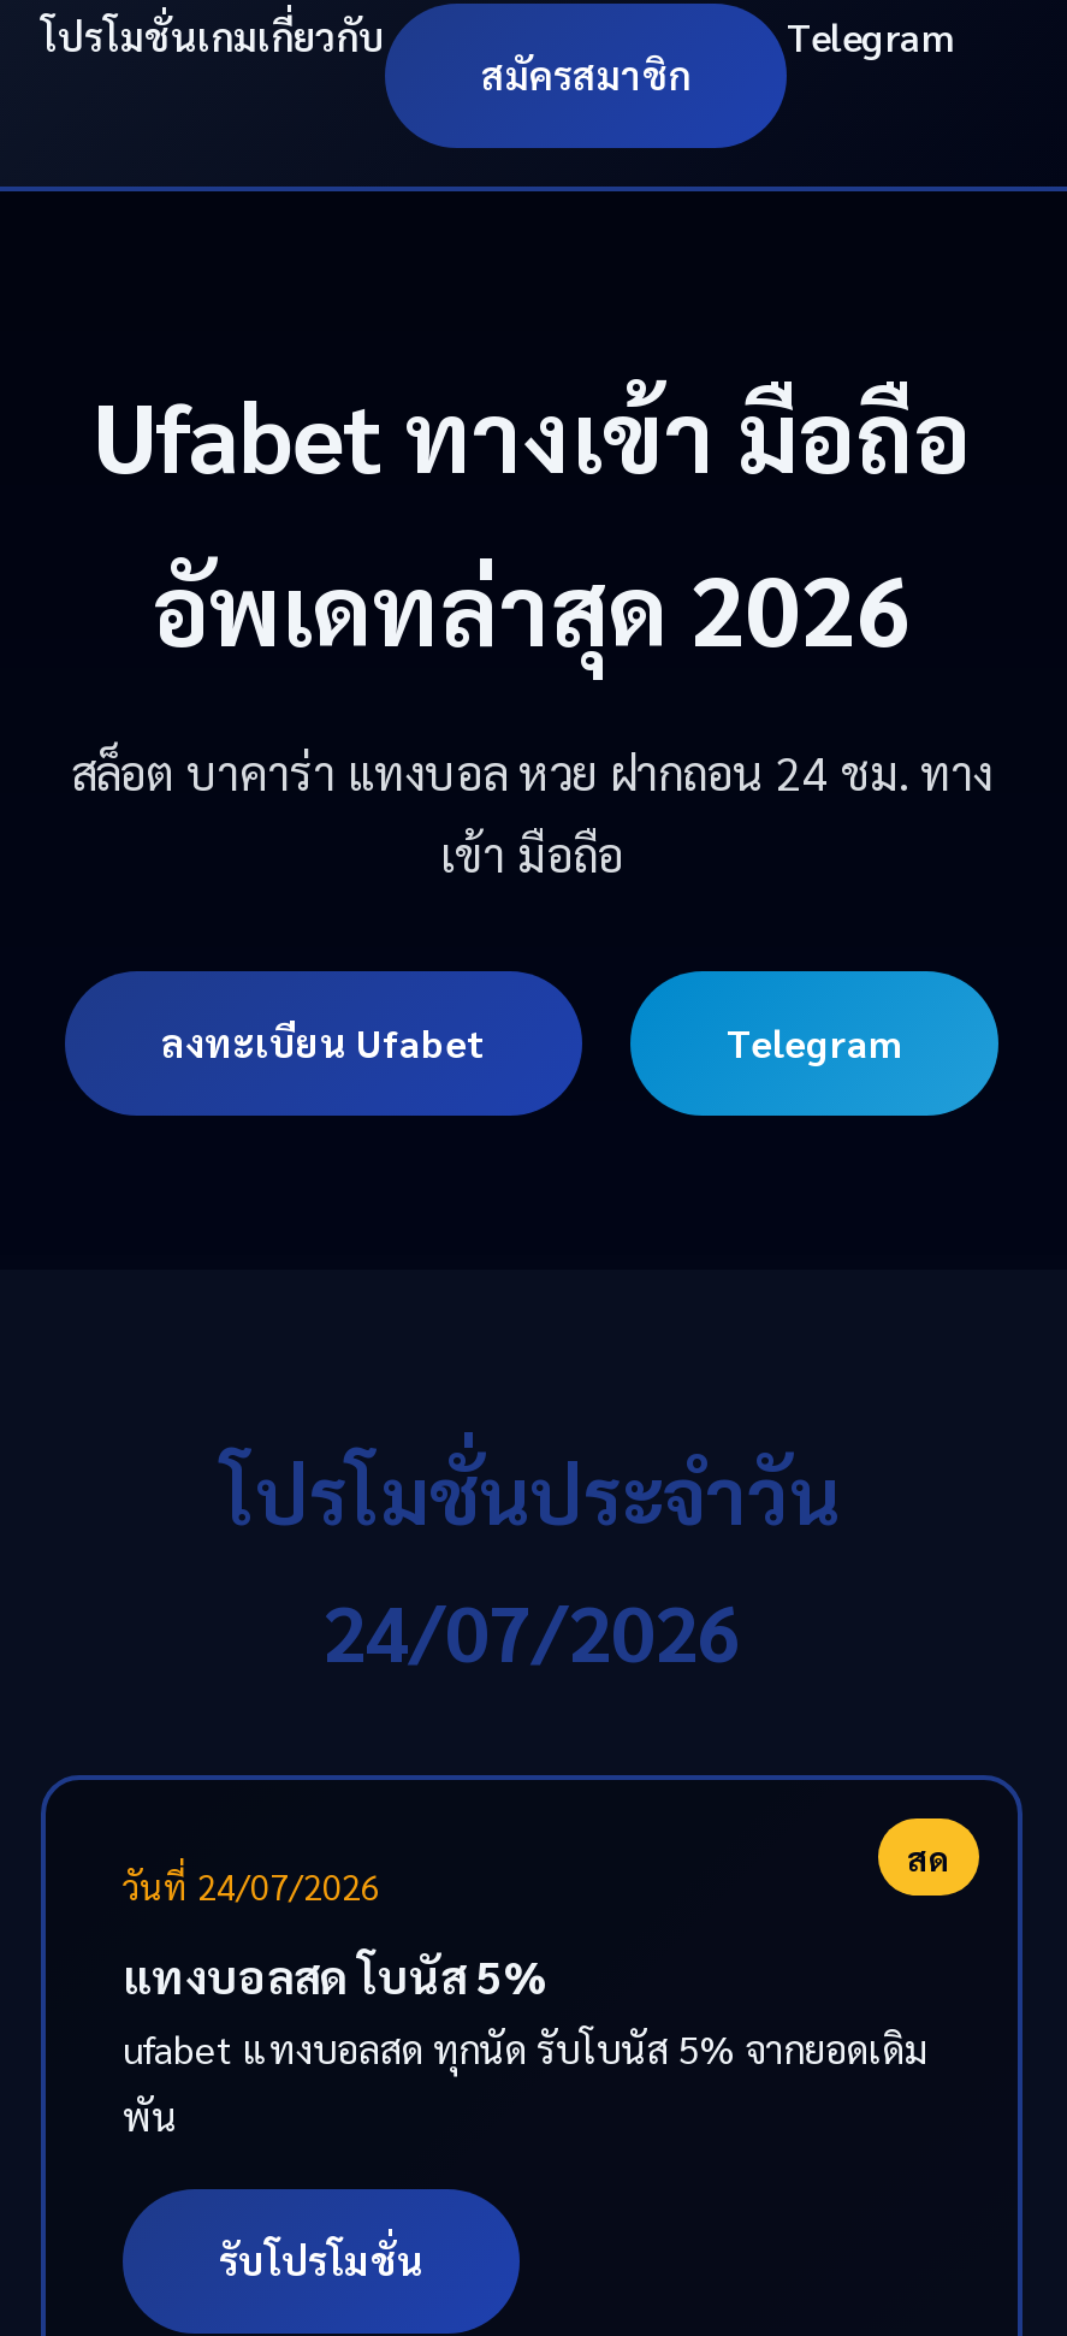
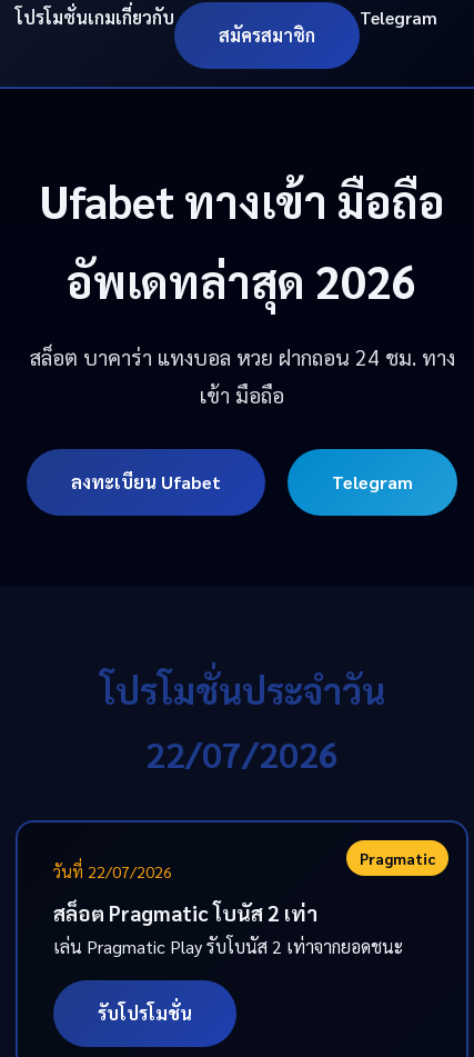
- 24/07/2026
+ 22/07/2026

- สด
- วันที่ 24/07/2026
+ Pragmatic
+ วันที่ 22/07/2026

- แทงบอลสด โบนัส 5%
- ufabet แทงบอลสด ทุกนัด รับโบนัส 5% จากยอดเดิม
- พัน
+ สล็อต Pragmatic โบนัส 2 เท่า
+ เล่น Pragmatic Play รับโบนัส 2 เท่าจากยอดชนะ
